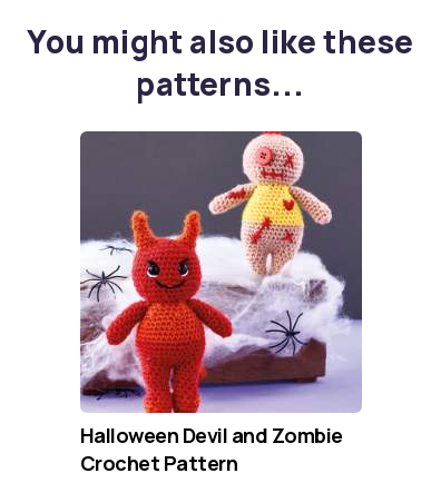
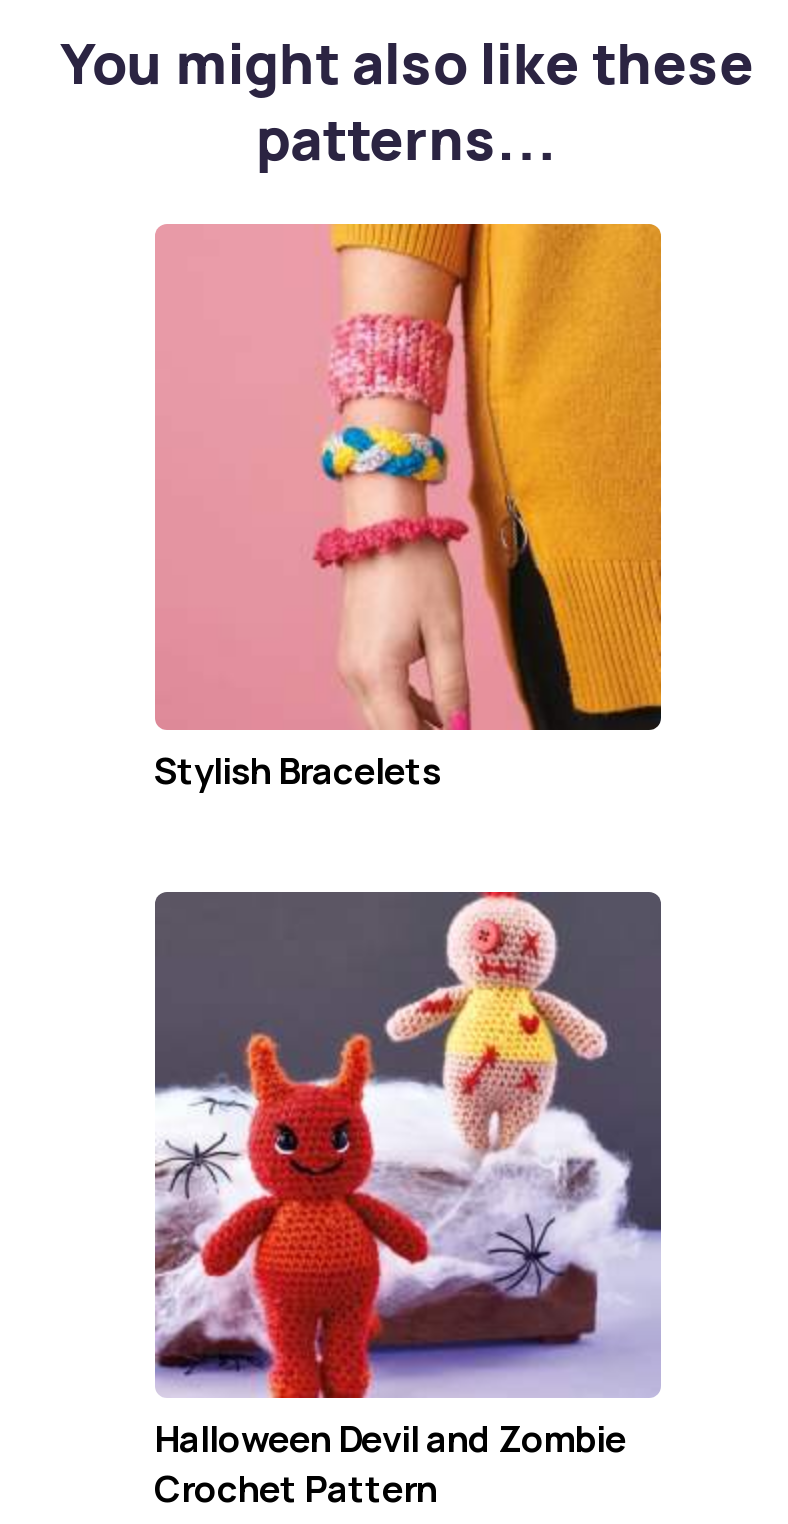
+ [image]
+ Stylish Bracelets
